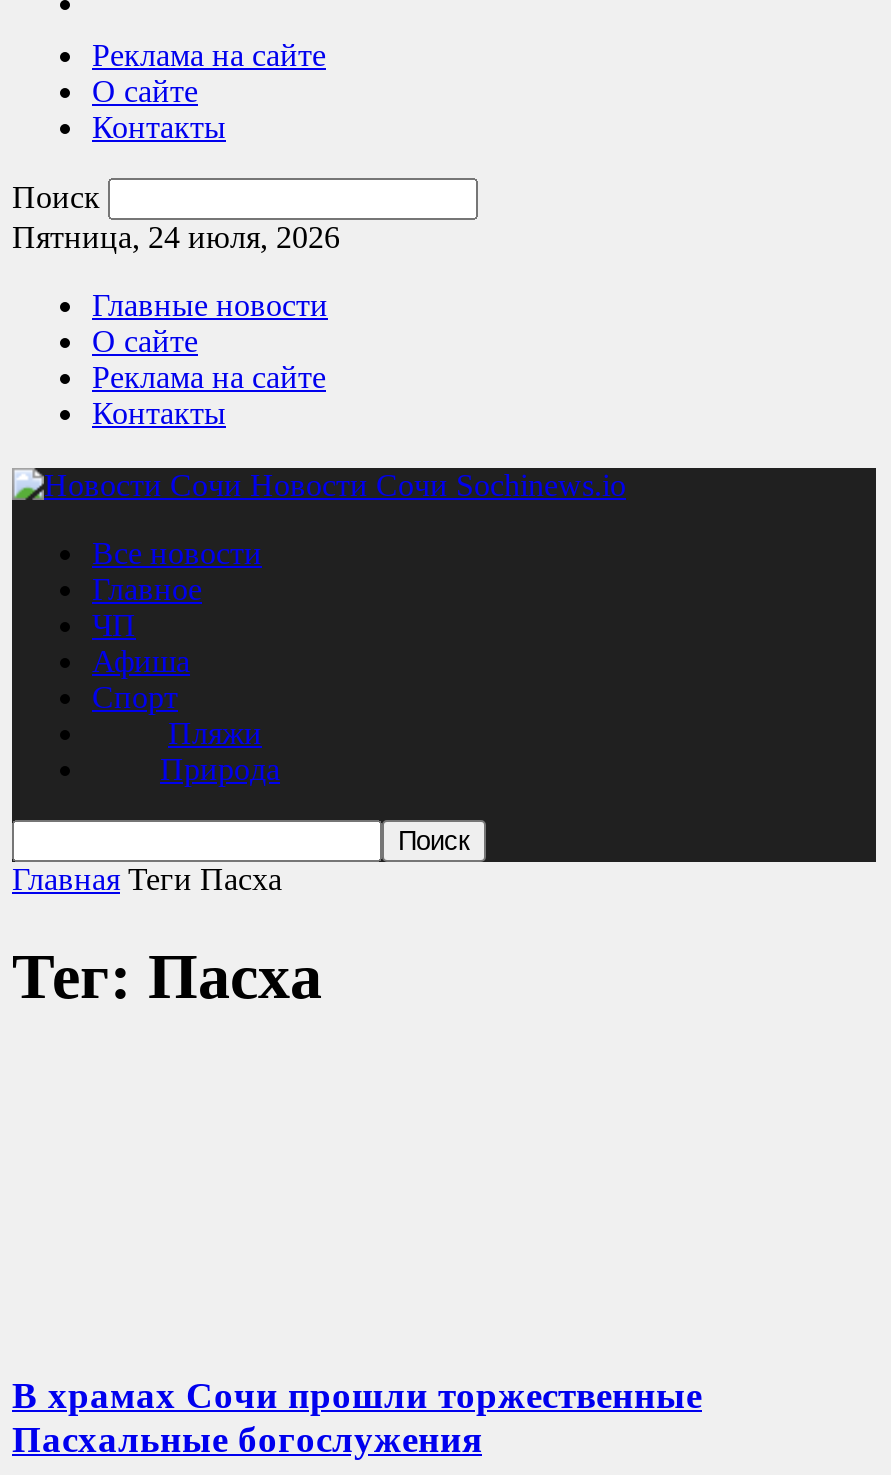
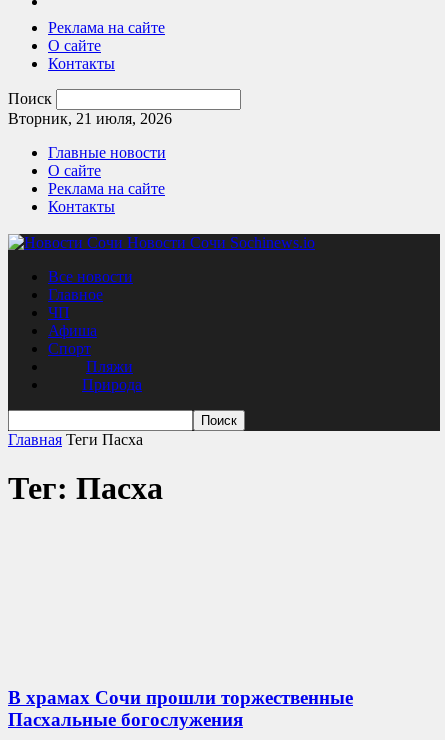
- Пятница, 24 июля, 2026
+ Вторник, 21 июля, 2026
